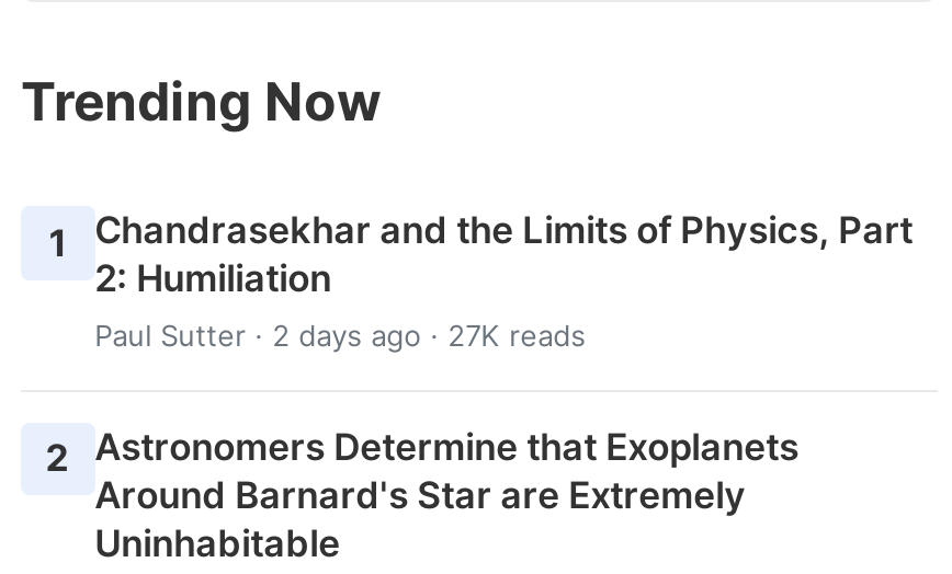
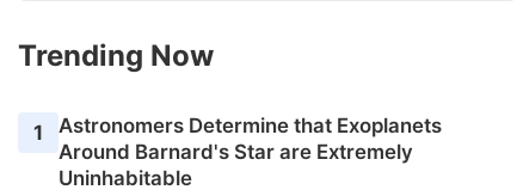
- Chandrasekhar and the Limits of Physics, Part
- 2: Humiliation
- Paul Sutter · 2 days ago · 27K reads
- 2 Astronomers Determine that Exoplanets
+ Astronomers Determine that Exoplanets
